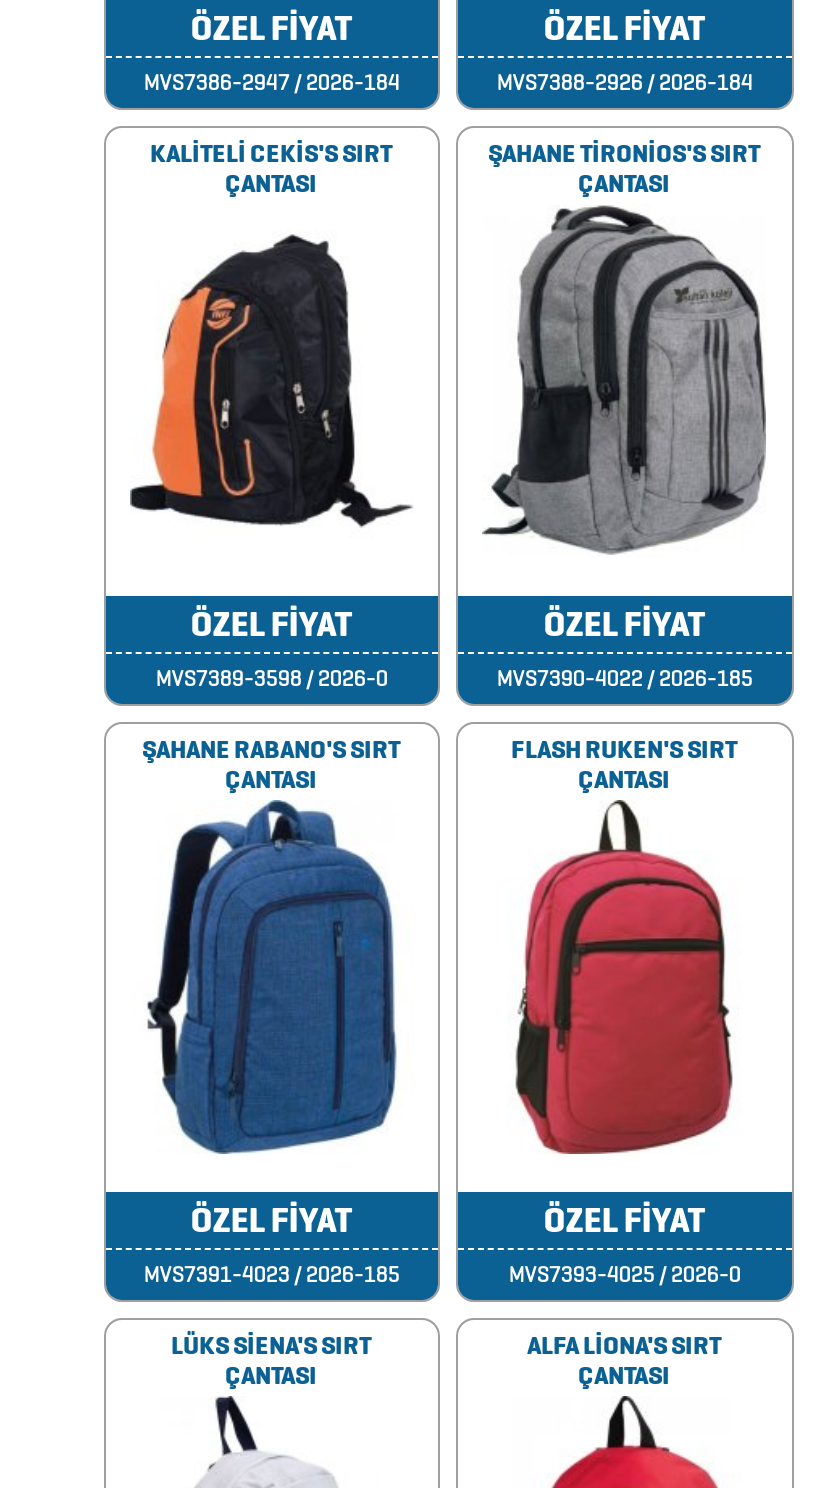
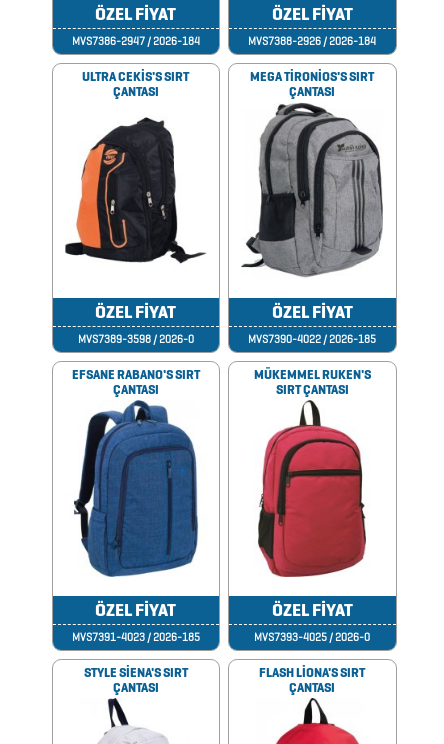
- KALİTELİ CEKİS'S SIRT
+ ULTRA CEKİS'S SIRT

- ŞAHANE TİRONİOS'S SIRT
+ MEGA TİRONİOS'S SIRT

- ŞAHANE RABANO'S SIRT
+ EFSANE RABANO'S SIRT

- FLASH RUKEN'S SIRT
- ÇANTASI
+ MÜKEMMEL RUKEN'S
+ SIRT ÇANTASI

- LÜKS SİENA'S SIRT
+ STYLE SİENA'S SIRT

- ALFA LİONA'S SIRT
+ FLASH LİONA'S SIRT
